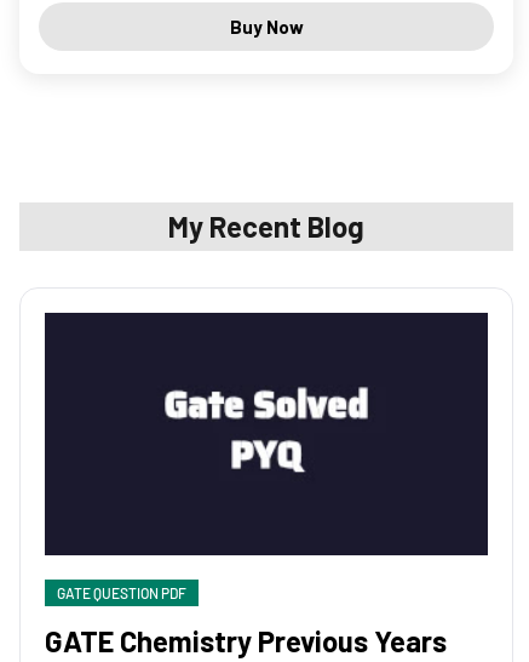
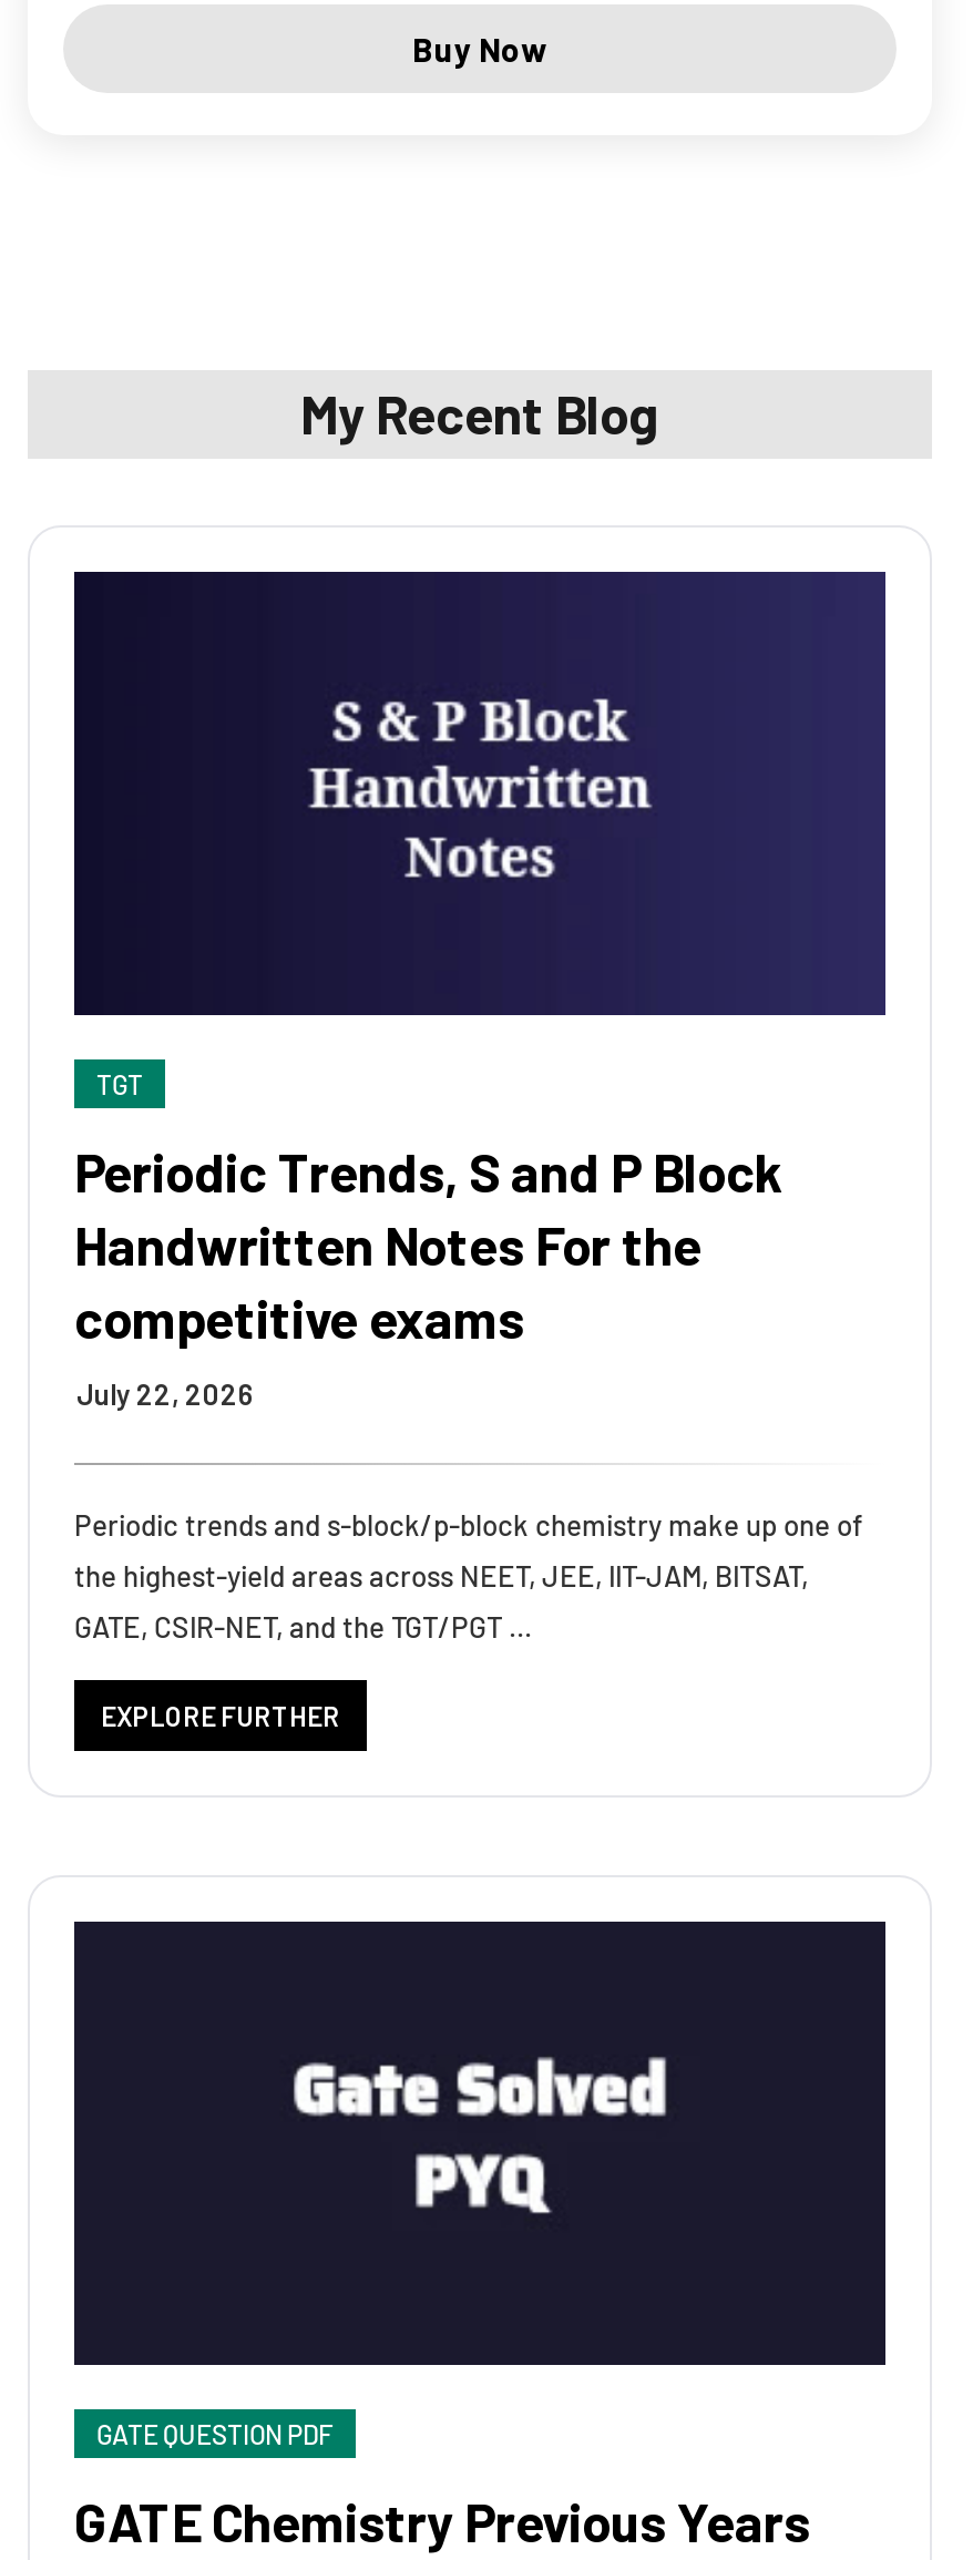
+ [image]
+ TGT
+ Periodic Trends, S and P Block
+ Handwritten Notes For the
+ competitive exams
+ July 22, 2026

+ Periodic trends and s-block/p-block chemistry make up one of
+ the highest-yield areas across NEET, JEE, IIT-JAM, BITSAT,
+ GATE, CSIR-NET, and the TGT/PGT …
+ EXPLORE FURTHER
